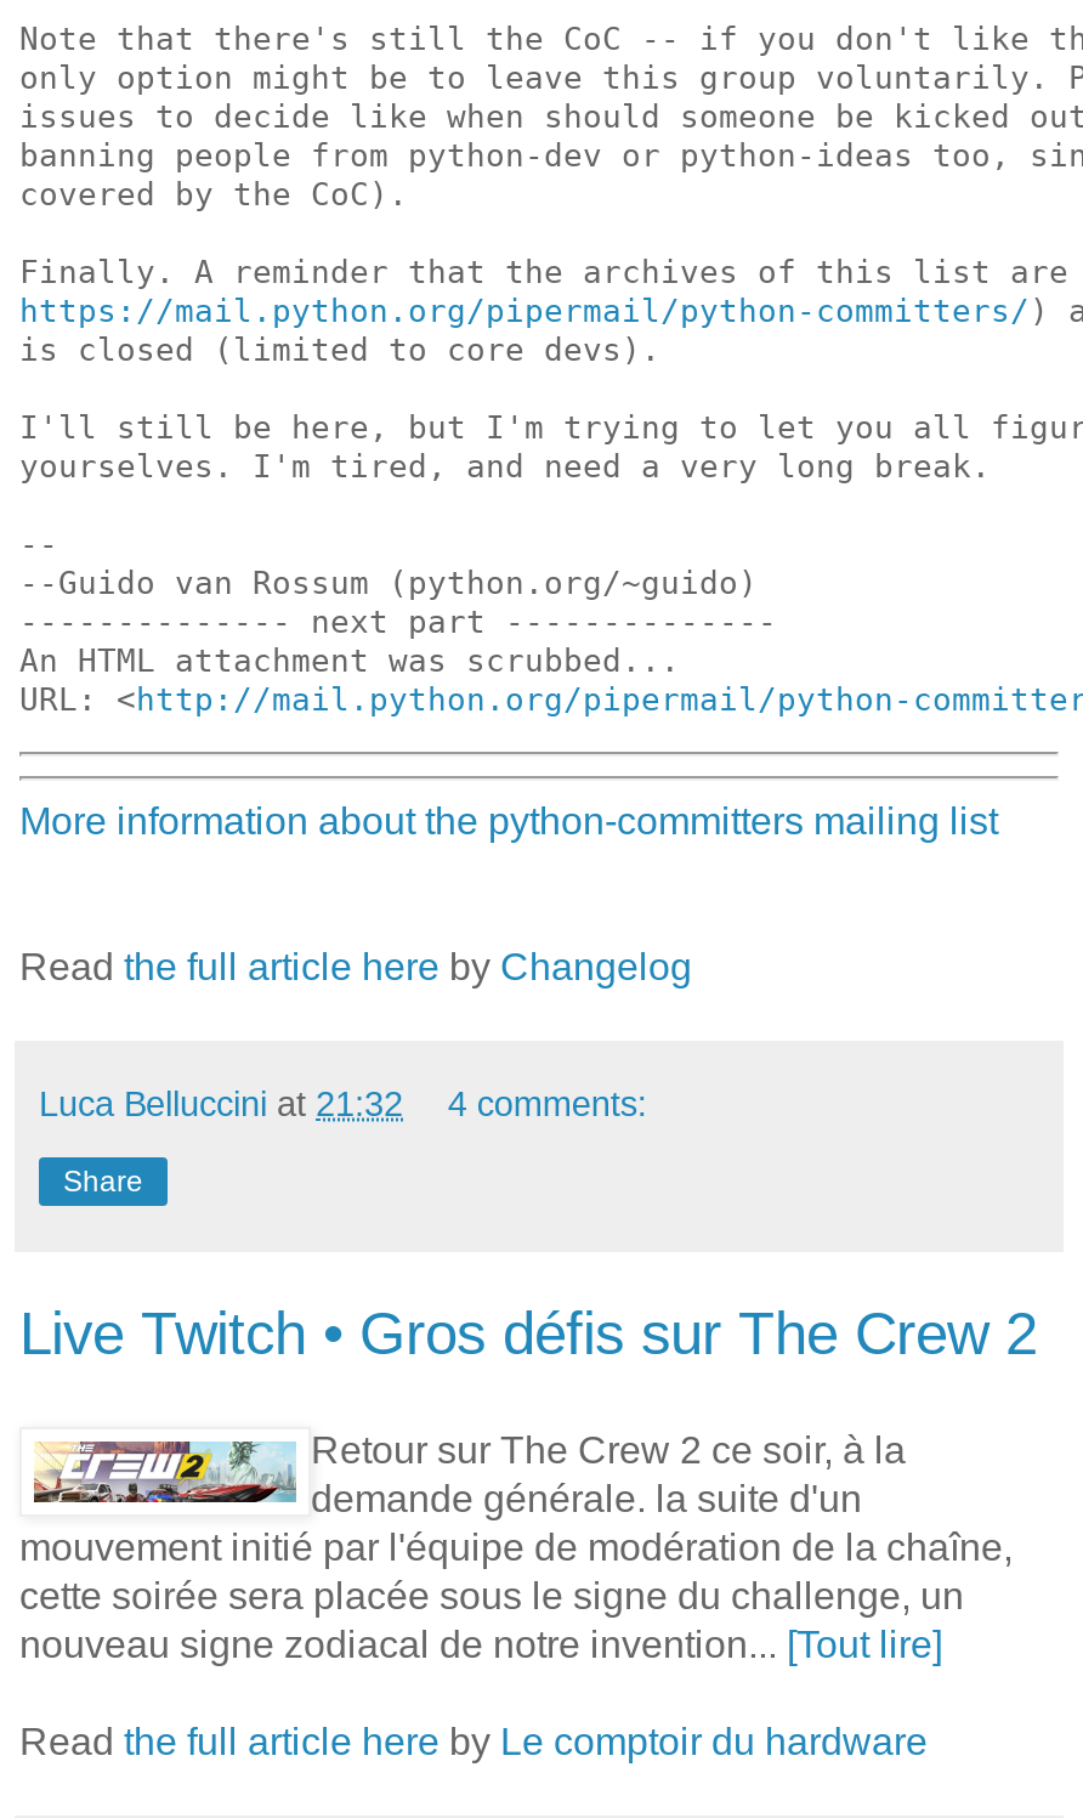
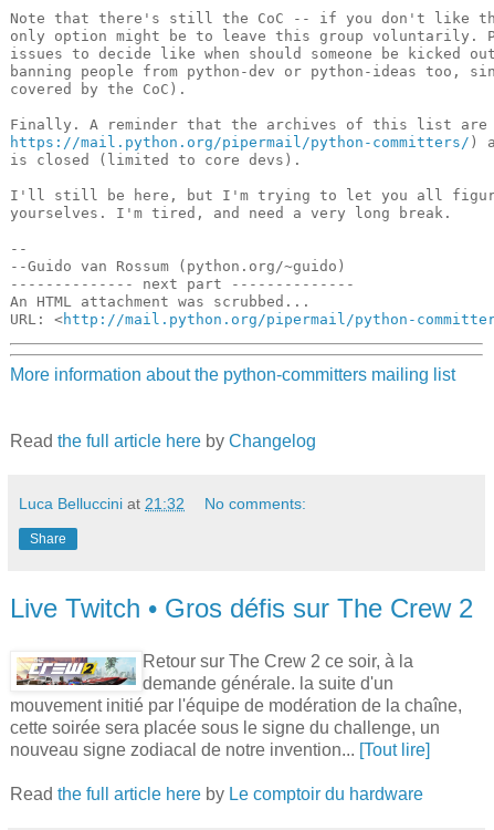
- 4 comments:
+ No comments:
